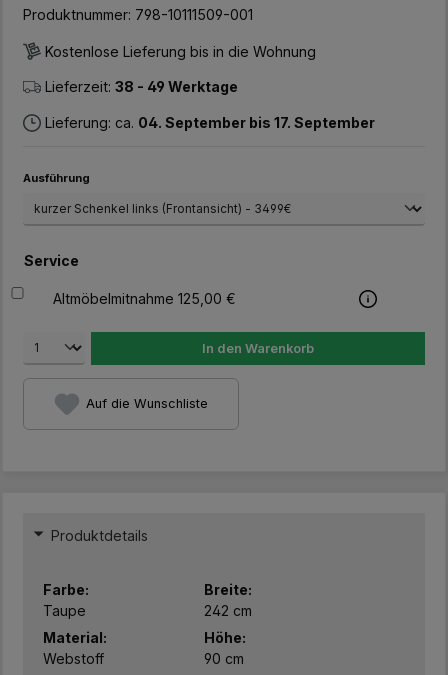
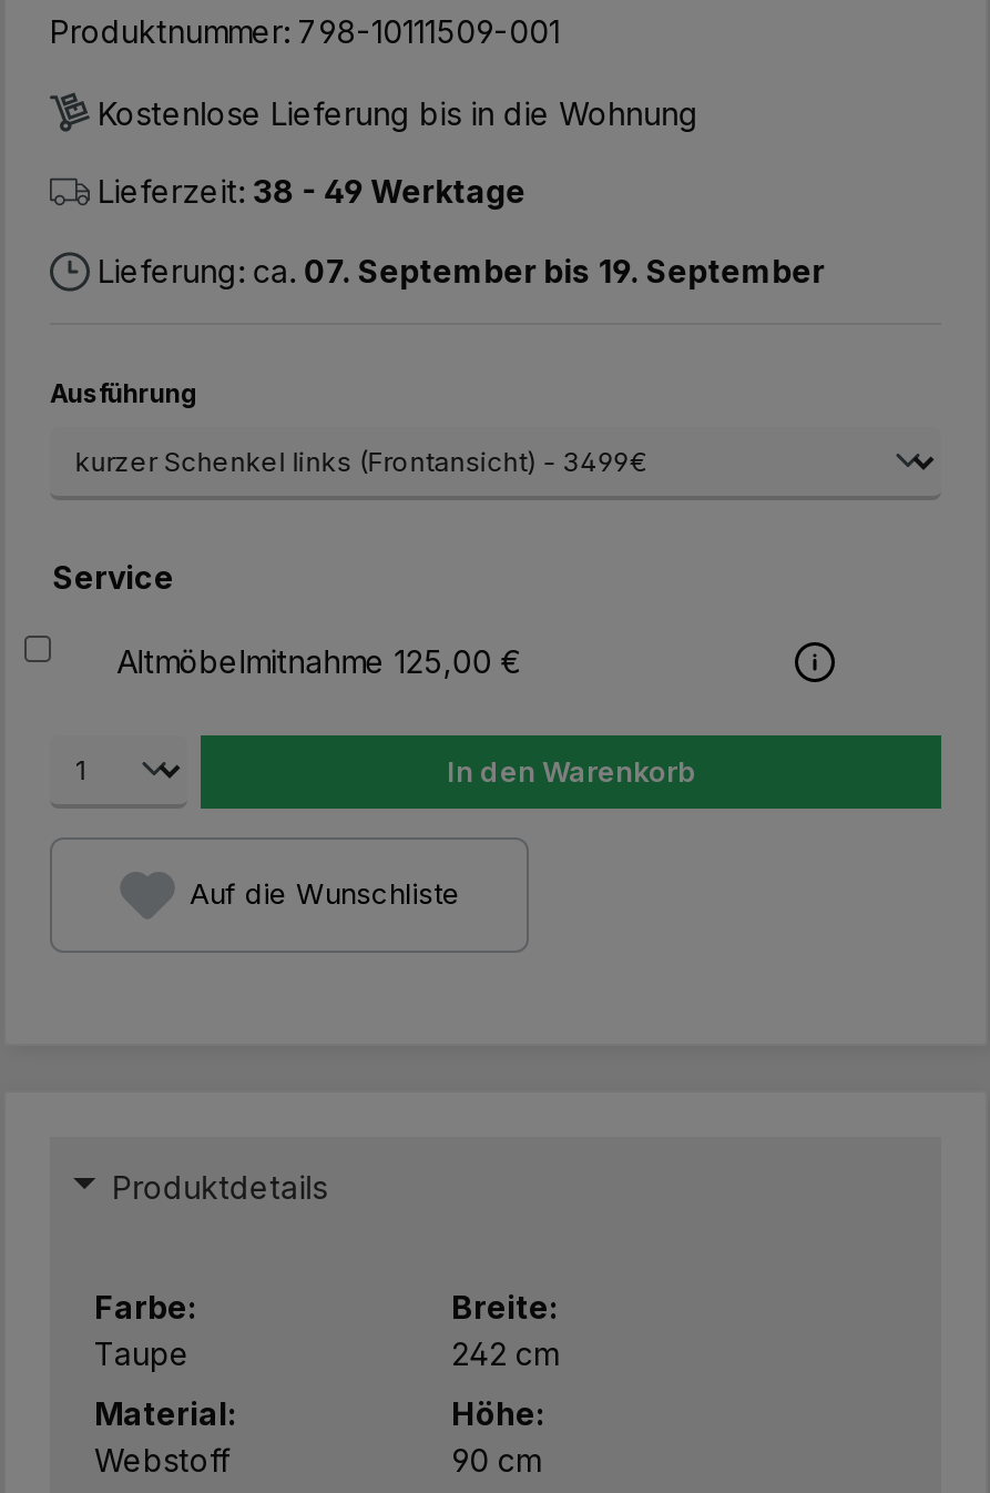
- Lieferung: ca. 04. September bis 17. September
+ Lieferung: ca. 07. September bis 19. September
